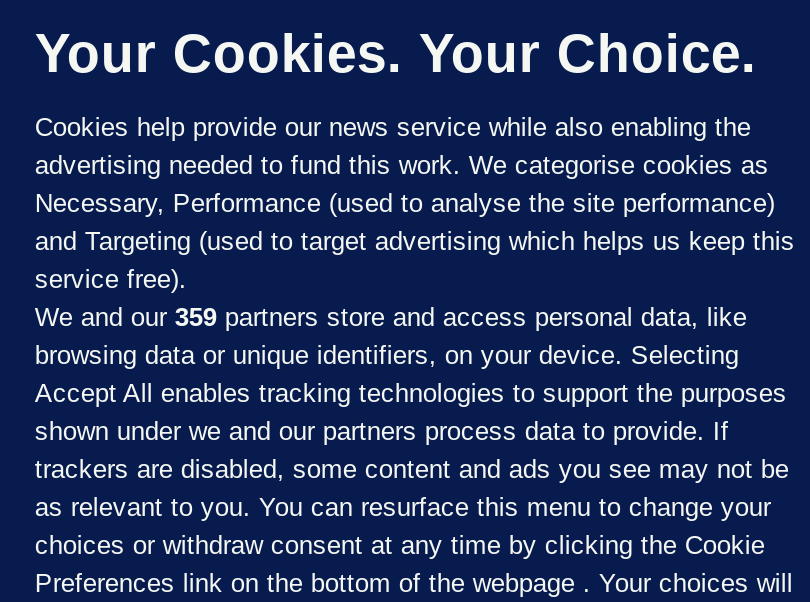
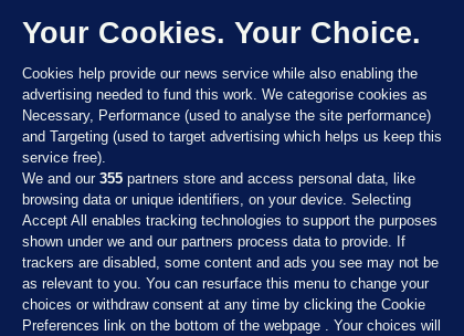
- We and our 359 partners store and access personal data, like
+ We and our 355 partners store and access personal data, like
